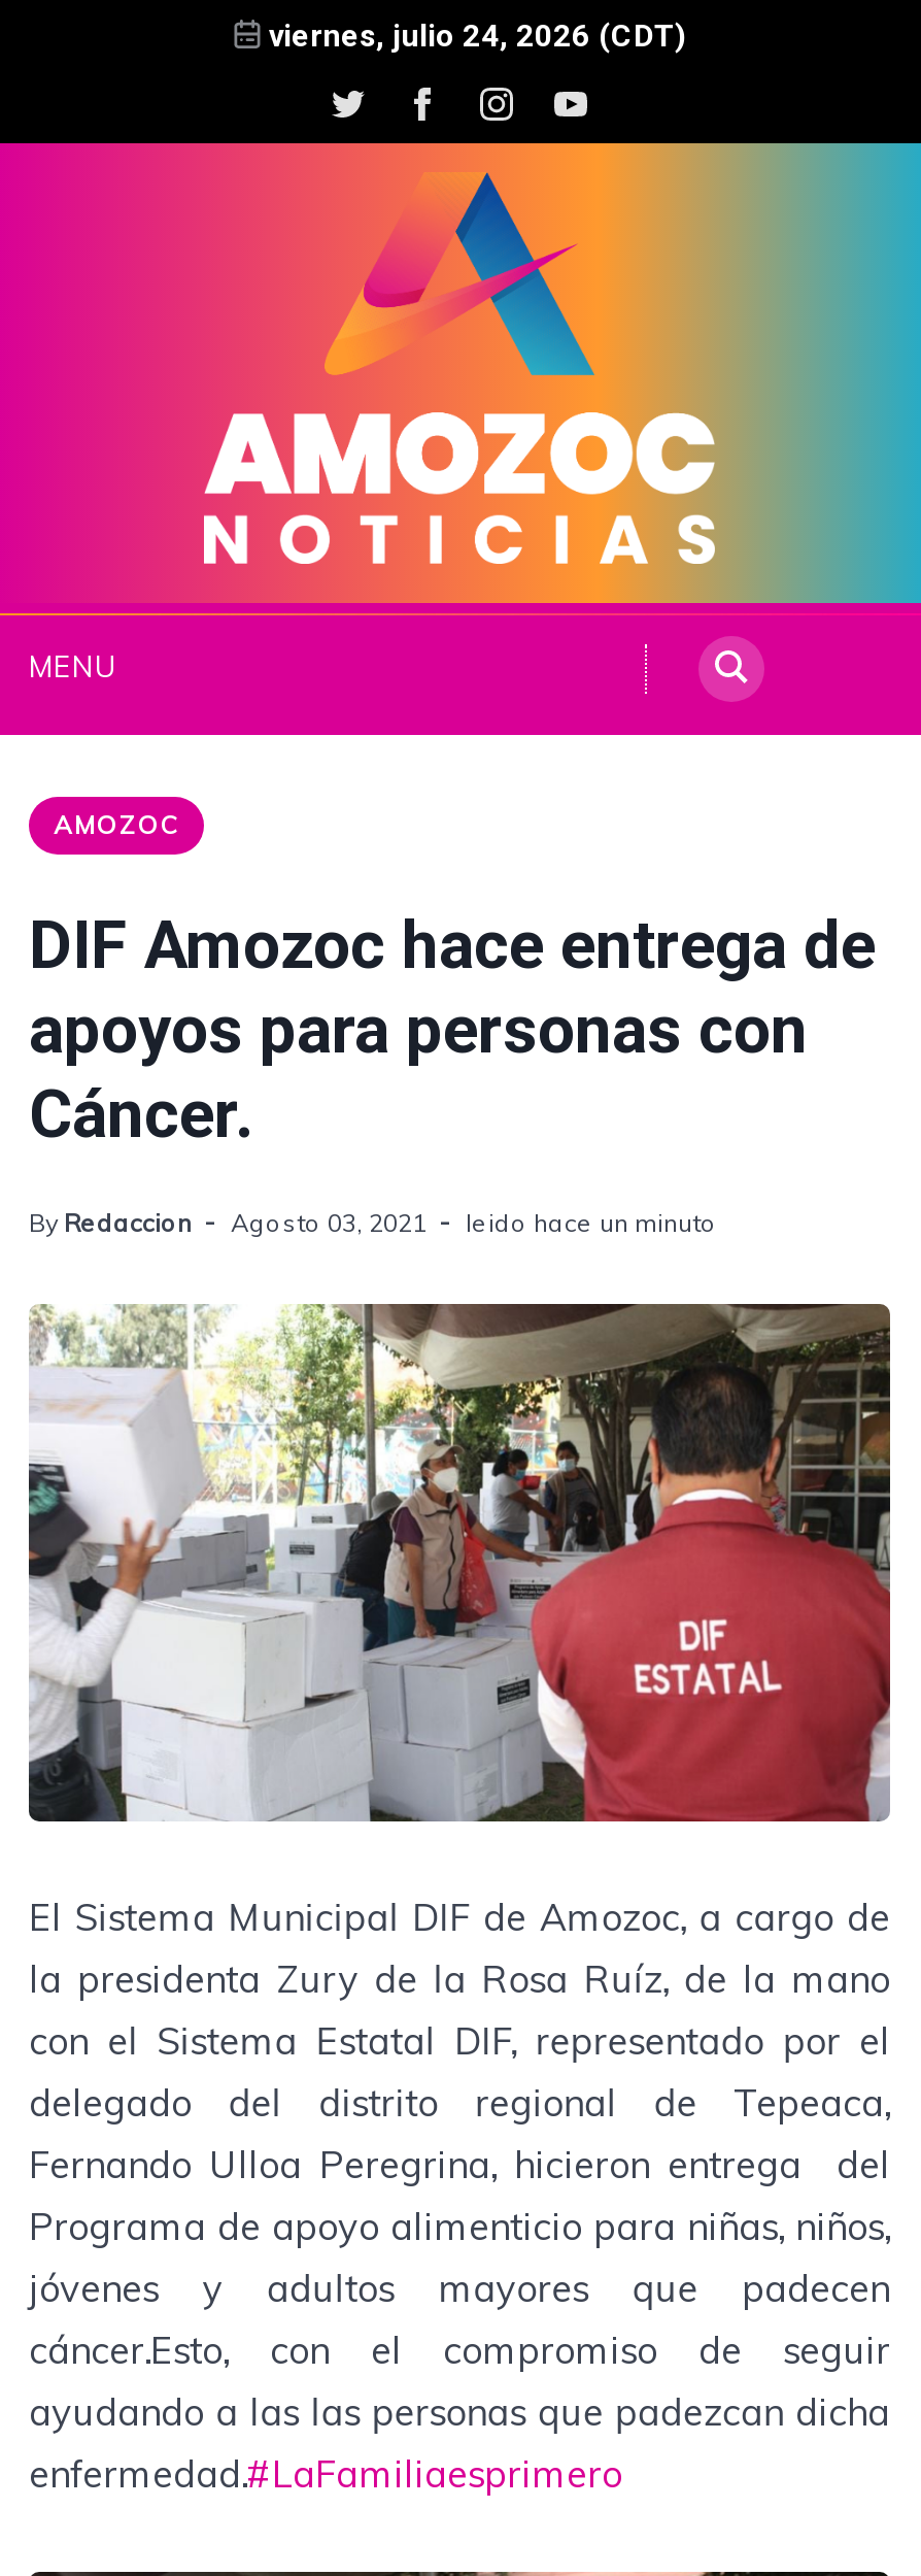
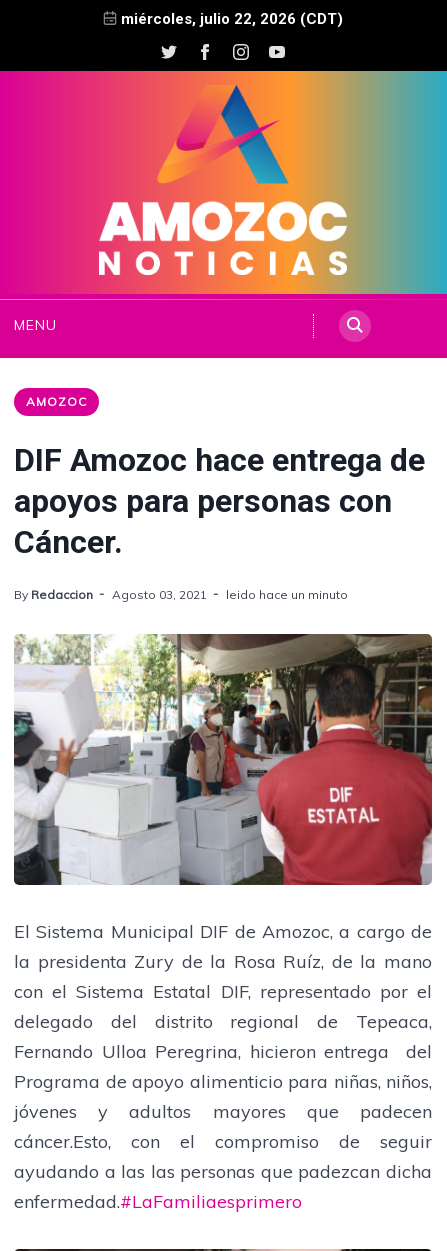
- viernes, julio 24, 2026 (CDT)
+ miércoles, julio 22, 2026 (CDT)
